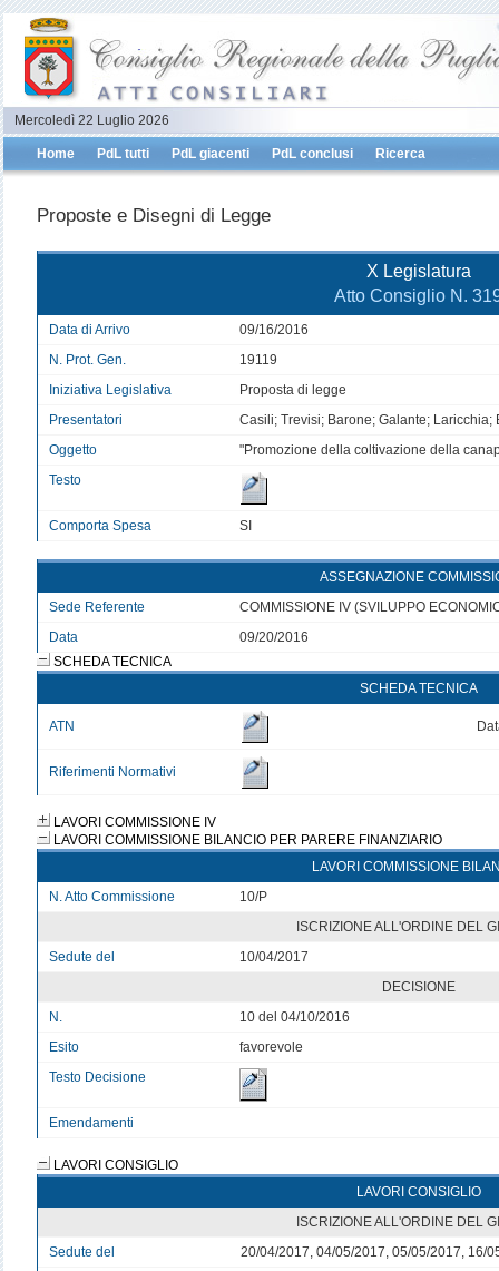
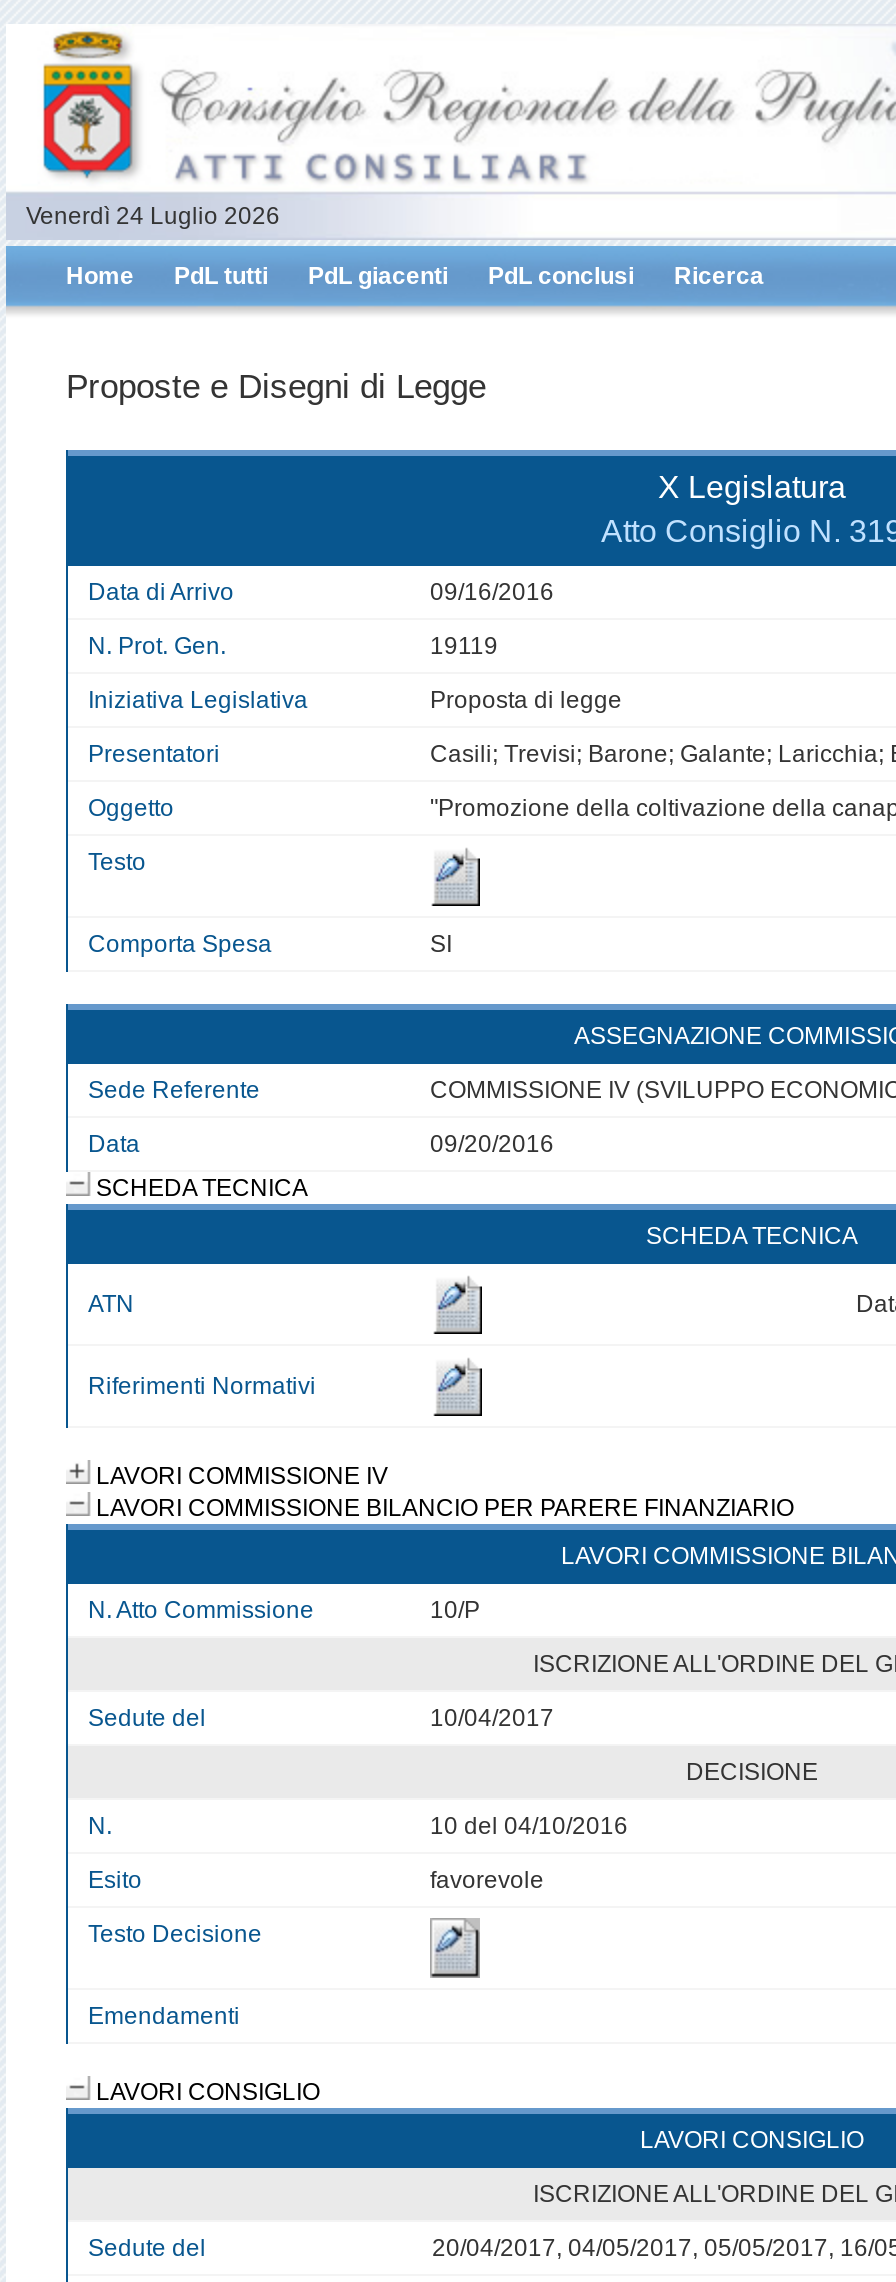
- Mercoledì 22 Luglio 2026
+ Venerdì 24 Luglio 2026
